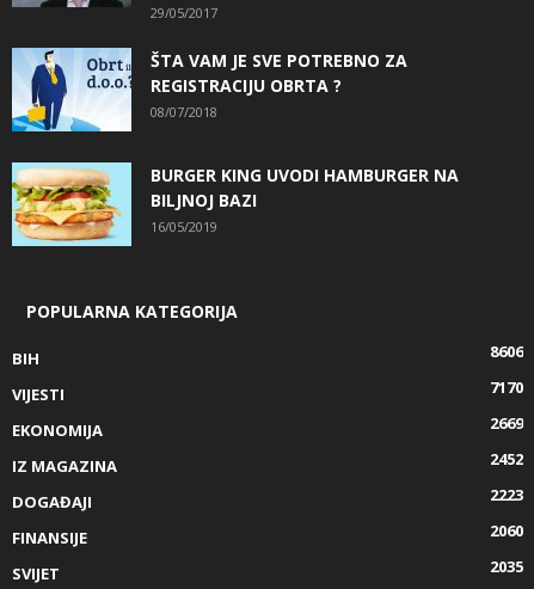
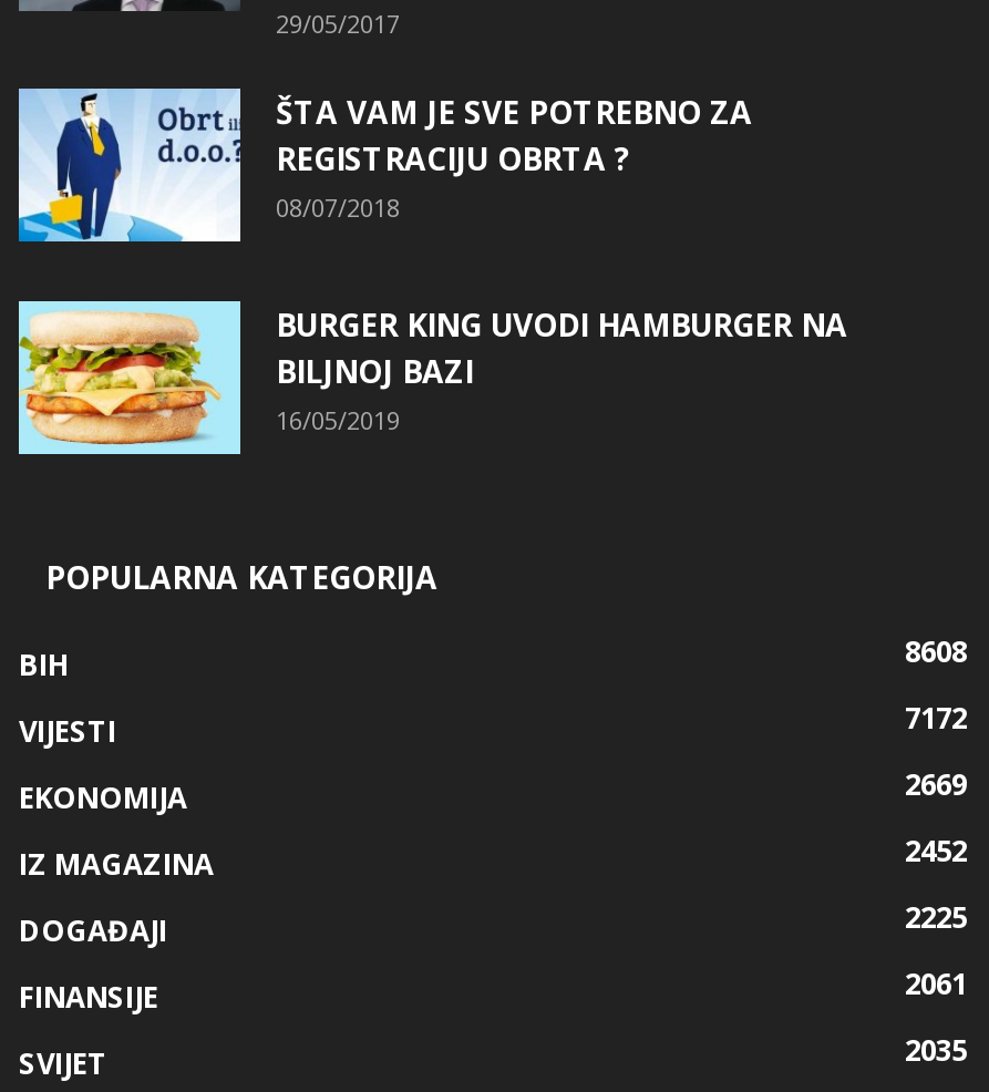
- 8606
+ 8608

- 7170
+ 7172

- 2223
+ 2225

- 2060
+ 2061
